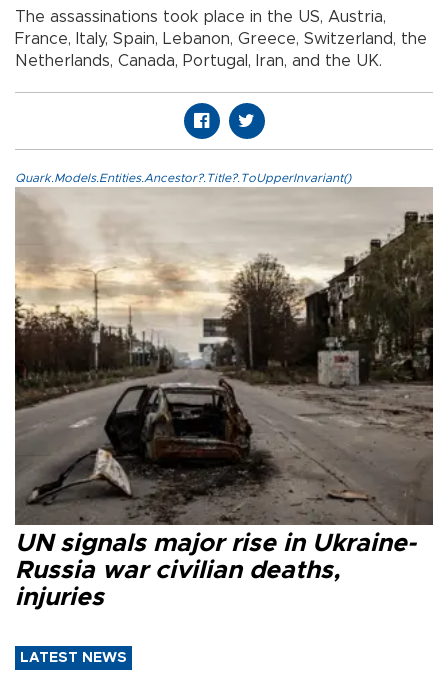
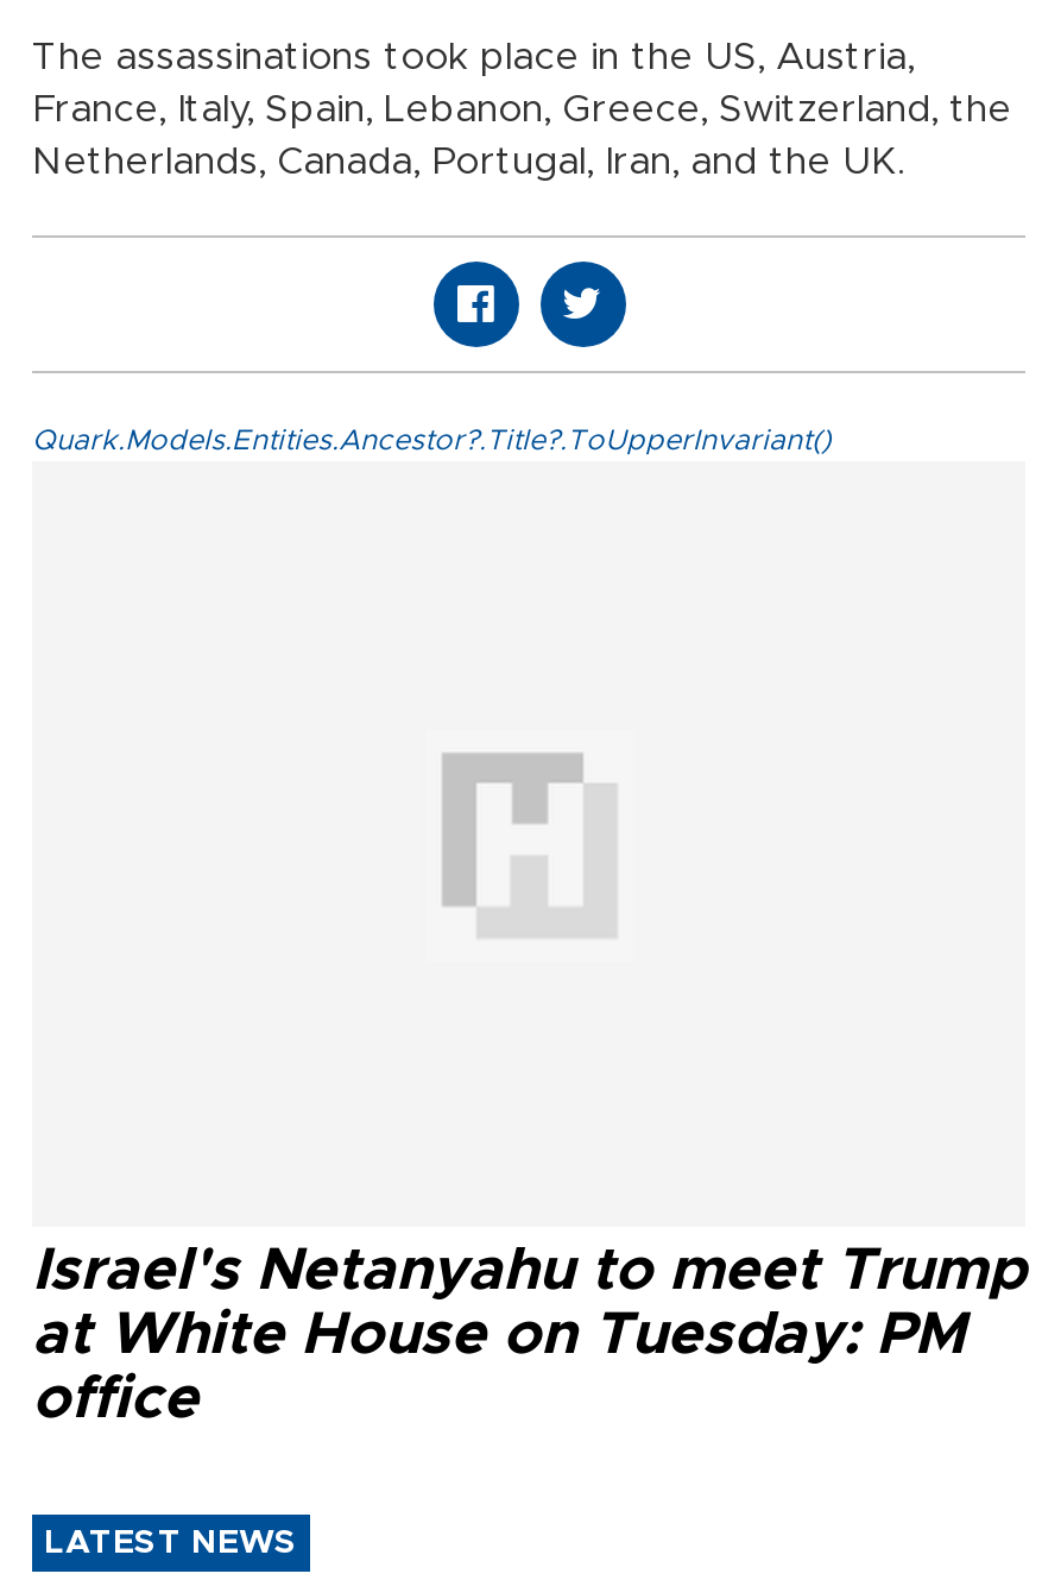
- [image]

- UN signals major rise in Ukraine-
- Russia war civilian deaths,
- injuries
+ Israel's Netanyahu to meet Trump
+ at White House on Tuesday: PM
+ office
